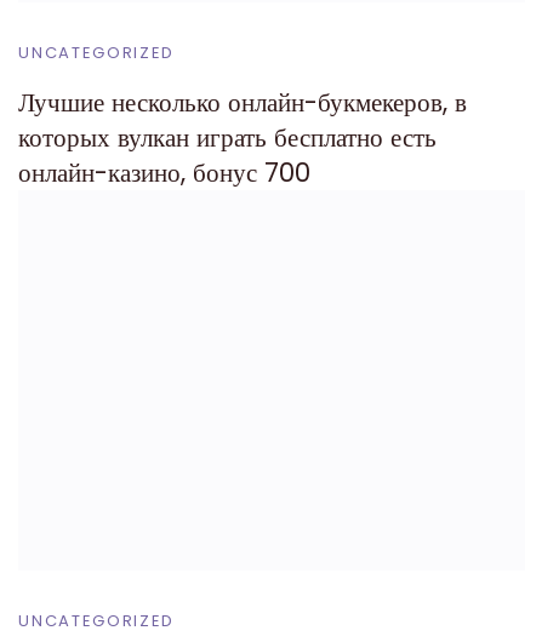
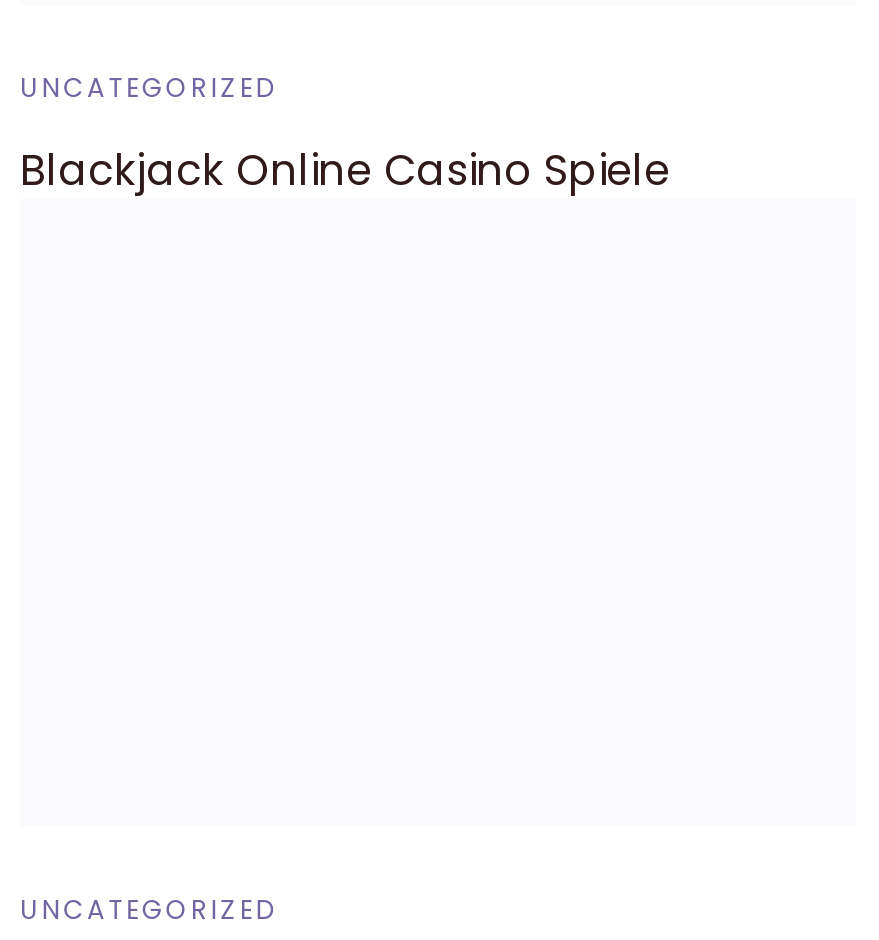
- Лучшие несколько онлайн-букмекеров, в
- которых вулкан играть бесплатно есть
- онлайн-казино, бонус 700
+ Blackjack Online Casino Spiele
